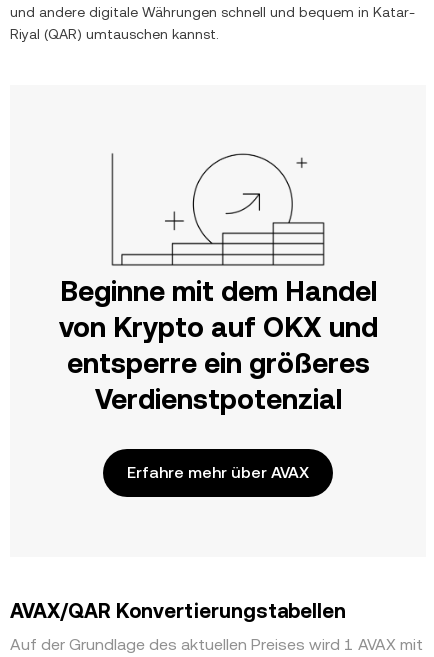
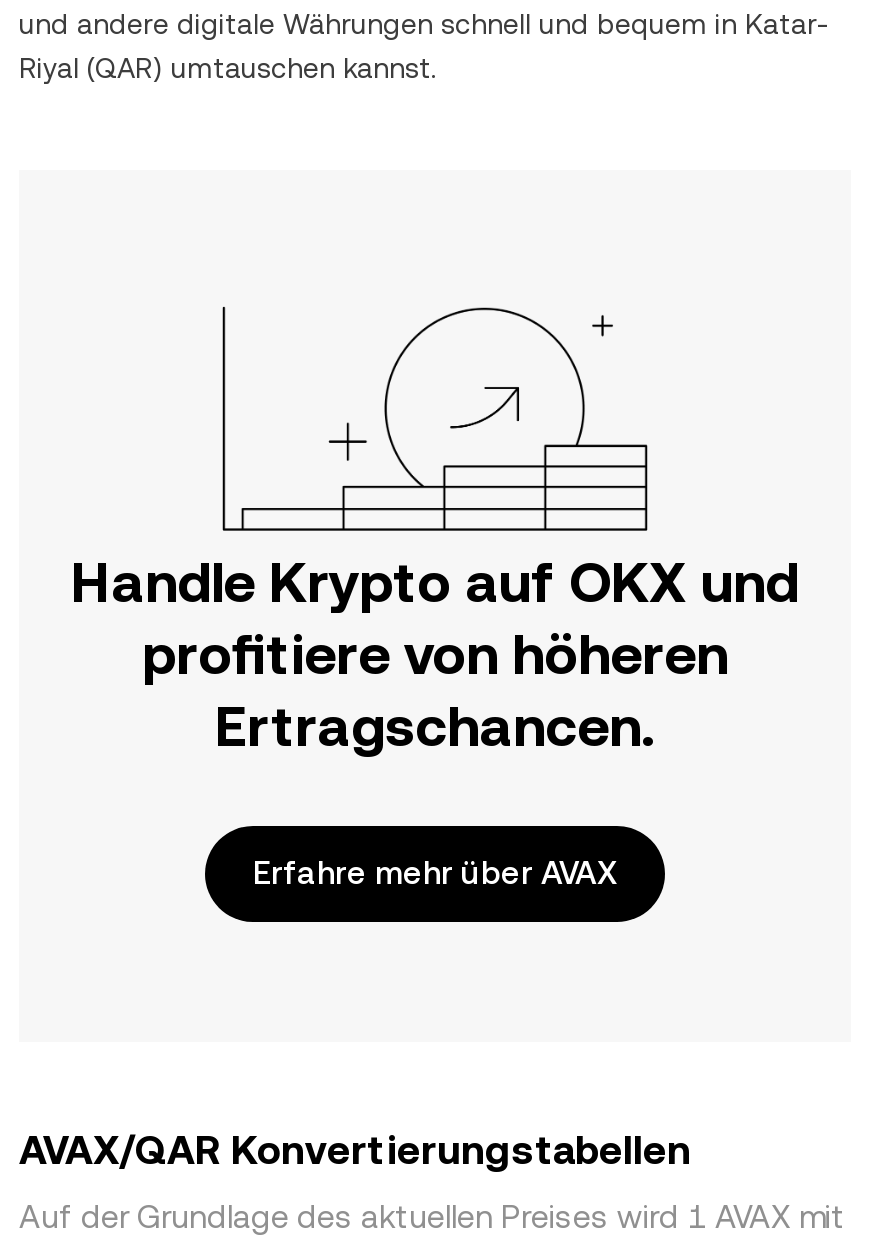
- Beginne mit dem Handel
- von Krypto auf OKX und
- entsperre ein größeres
- Verdienstpotenzial
+ Handle Krypto auf OKX und
+ profitiere von höheren
+ Ertragschancen.
